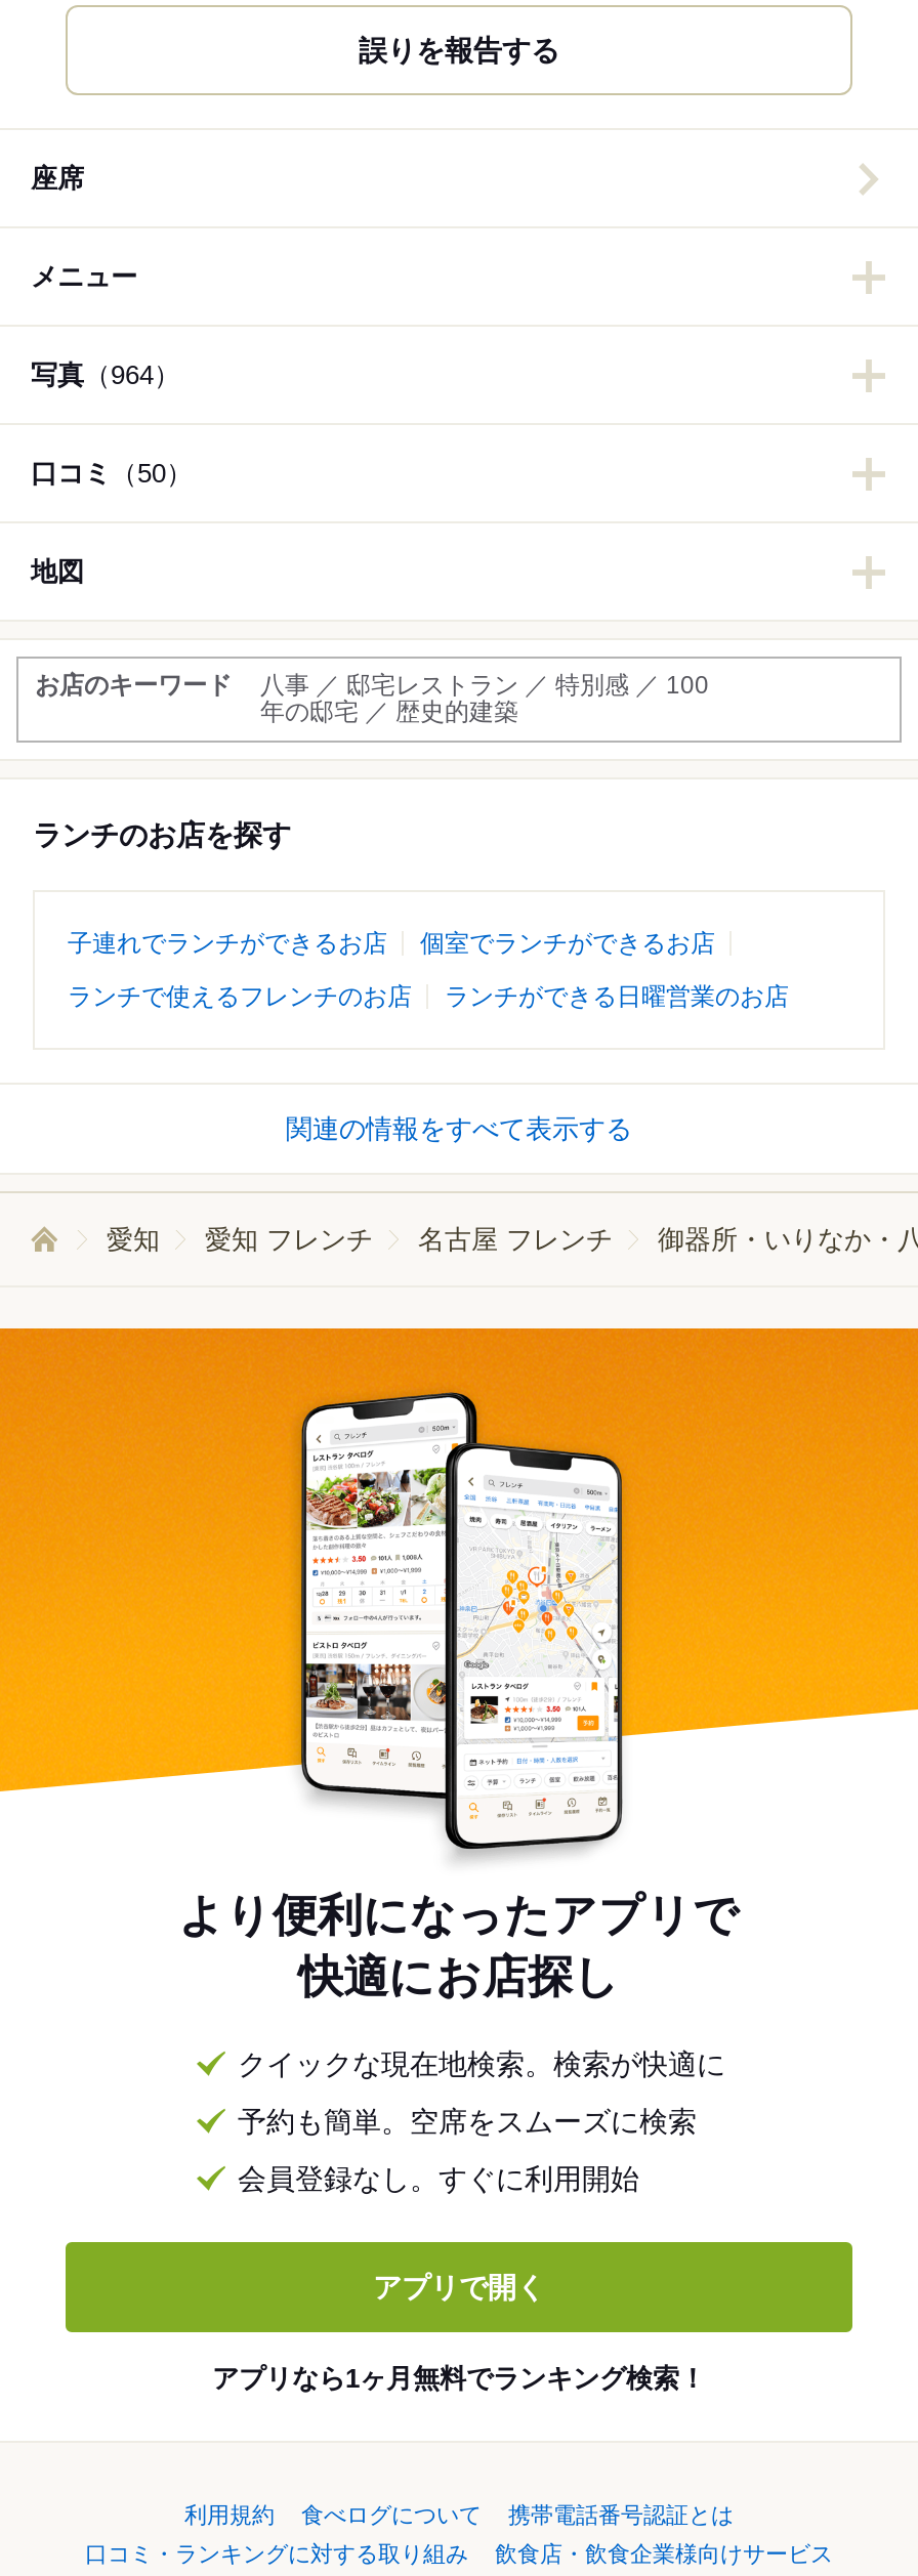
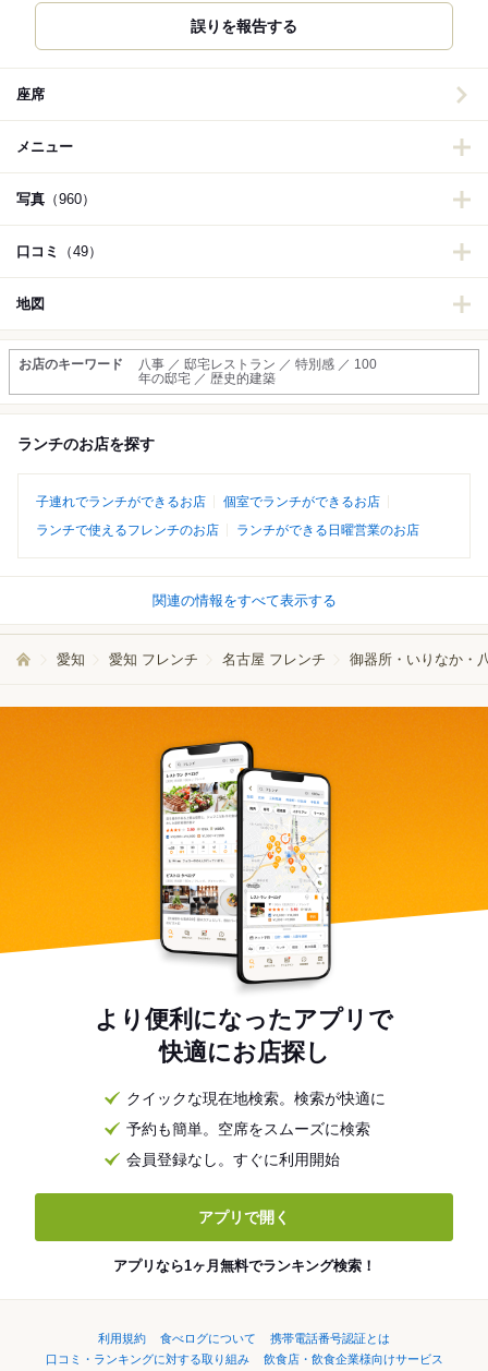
- 写真（964）
+ 写真（960）

- 口コミ（50）
+ 口コミ（49）
